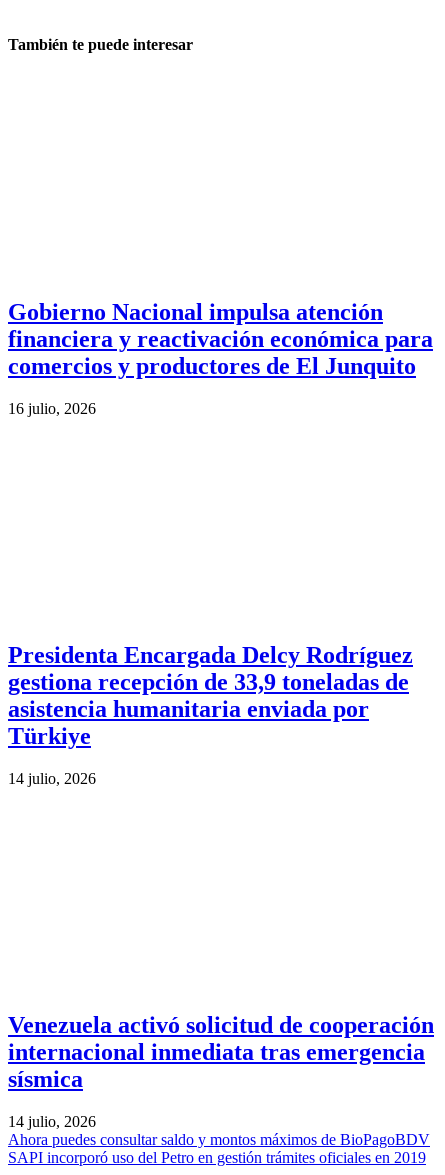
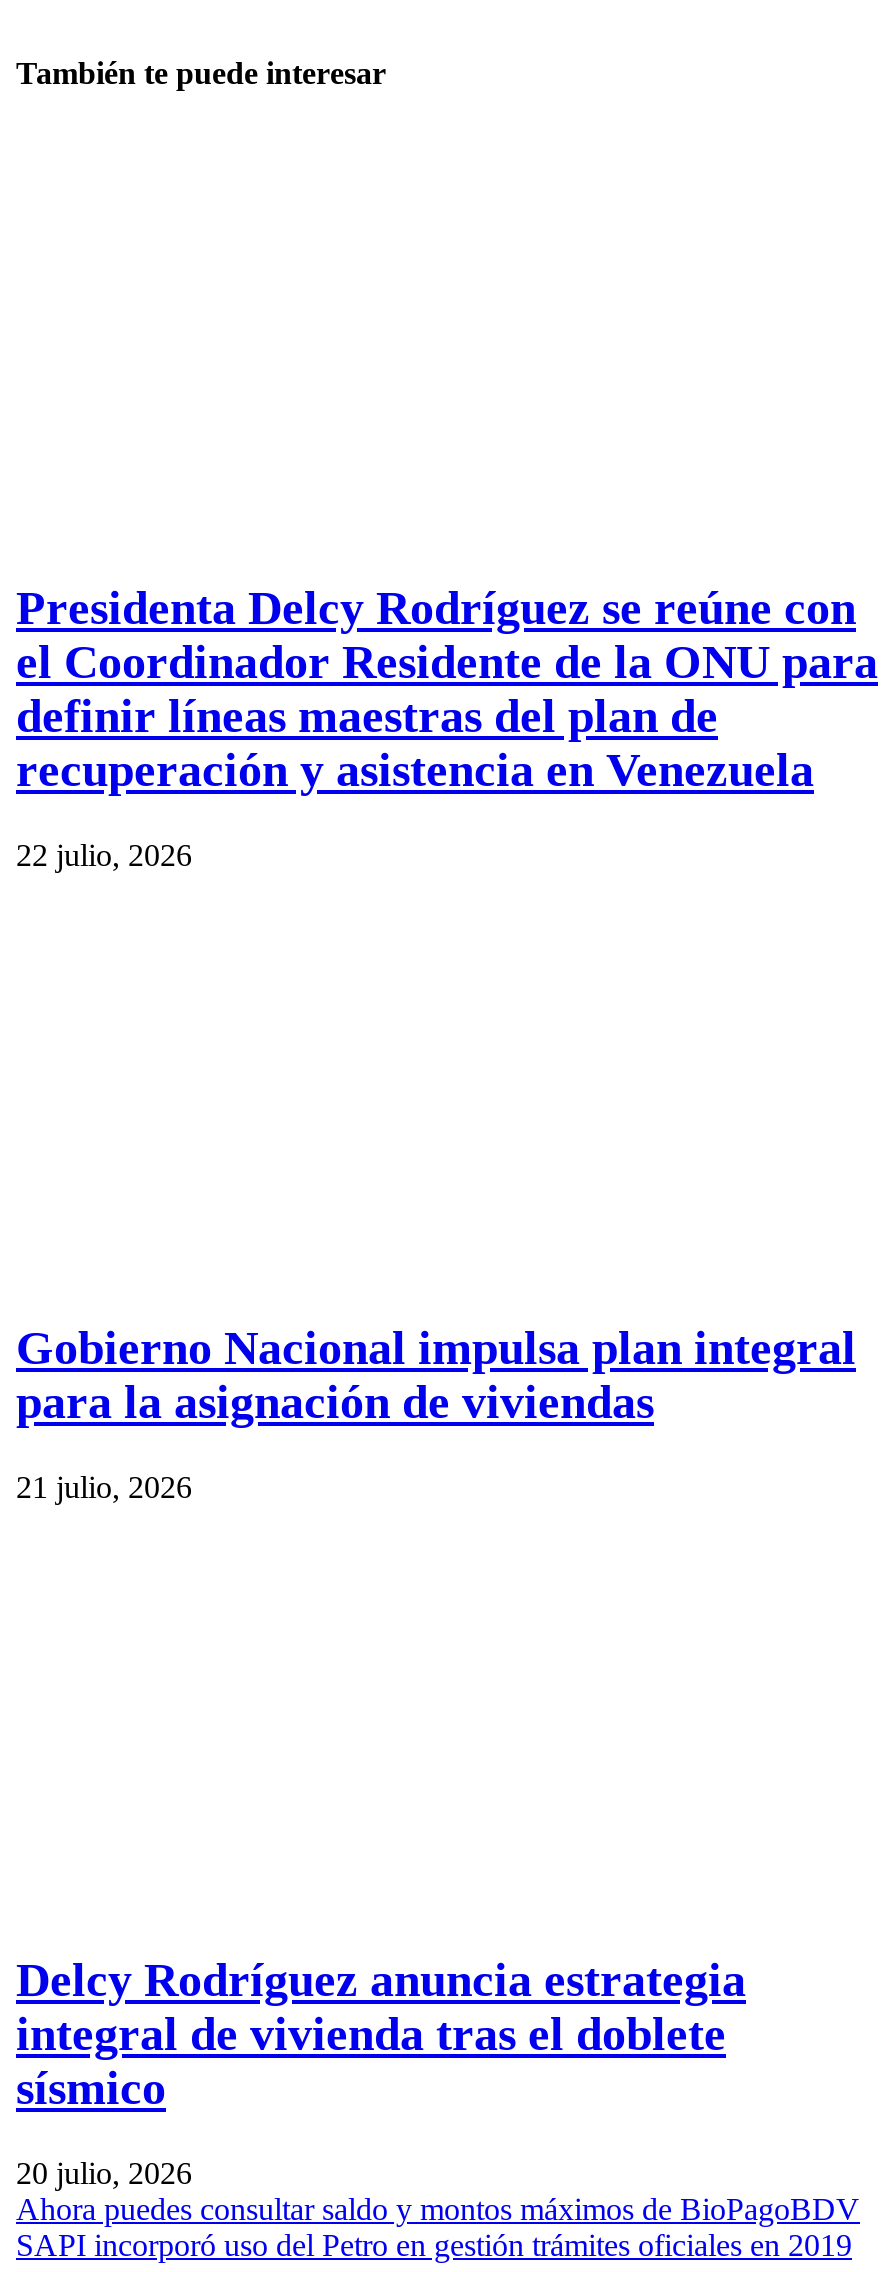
- Gobierno Nacional impulsa atención
- financiera y reactivación económica para
- comercios y productores de El Junquito
+ Presidenta Delcy Rodríguez se reúne con
+ el Coordinador Residente de la ONU para
+ definir líneas maestras del plan de
+ recuperación y asistencia en Venezuela

- 16 julio, 2026
+ 22 julio, 2026

- Presidenta Encargada Delcy Rodríguez
- gestiona recepción de 33,9 toneladas de
- asistencia humanitaria enviada por
- Türkiye
+ Gobierno Nacional impulsa plan integral
+ para la asignación de viviendas

- 14 julio, 2026
+ 21 julio, 2026

- Venezuela activó solicitud de cooperación
- internacional inmediata tras emergencia
- sísmica
+ Delcy Rodríguez anuncia estrategia
+ integral de vivienda tras el doblete
+ sísmico

- 14 julio, 2026
+ 20 julio, 2026
